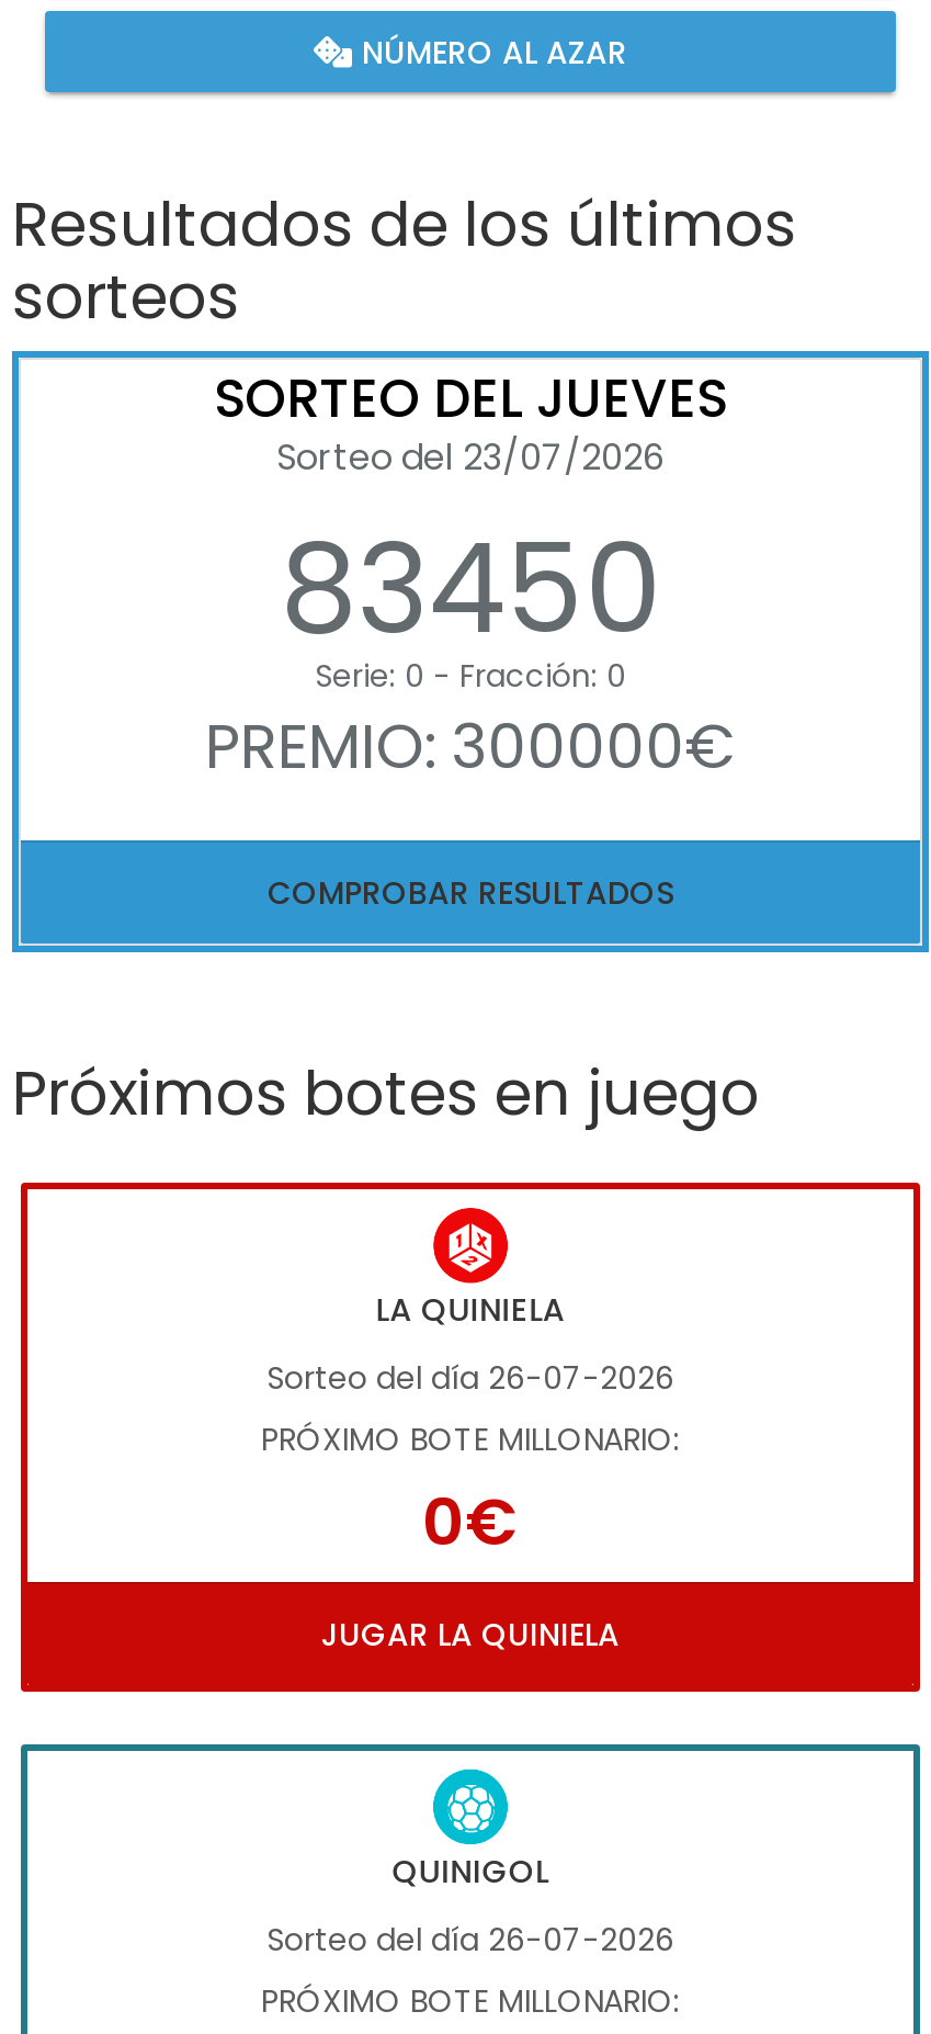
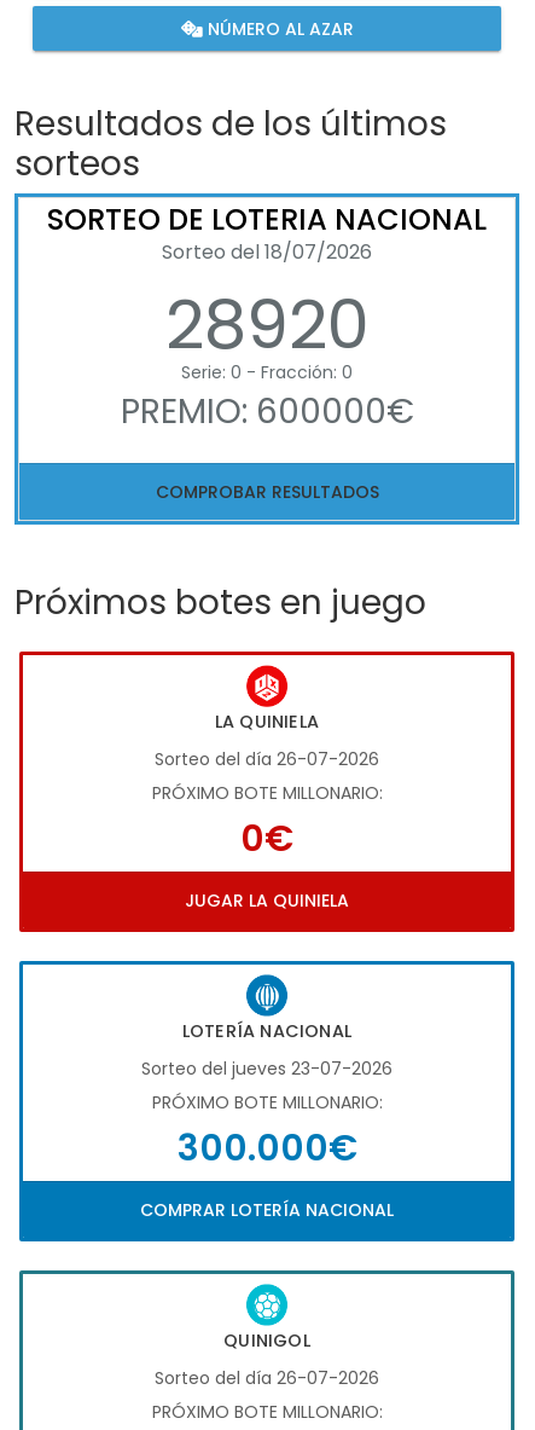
- SORTEO DEL JUEVES
- Sorteo del 23/07/2026
- 83450
+ SORTEO DE LOTERIA NACIONAL
+ Sorteo del 18/07/2026
+ 28920

- PREMIO: 300000€
+ PREMIO: 600000€

+ [image]
+ LOTERÍA NACIONAL
+ Sorteo del jueves 23-07-2026
+ PRÓXIMO BOTE MILLONARIO:
+ 300.000€
+ COMPRAR LOTERÍA NACIONAL
